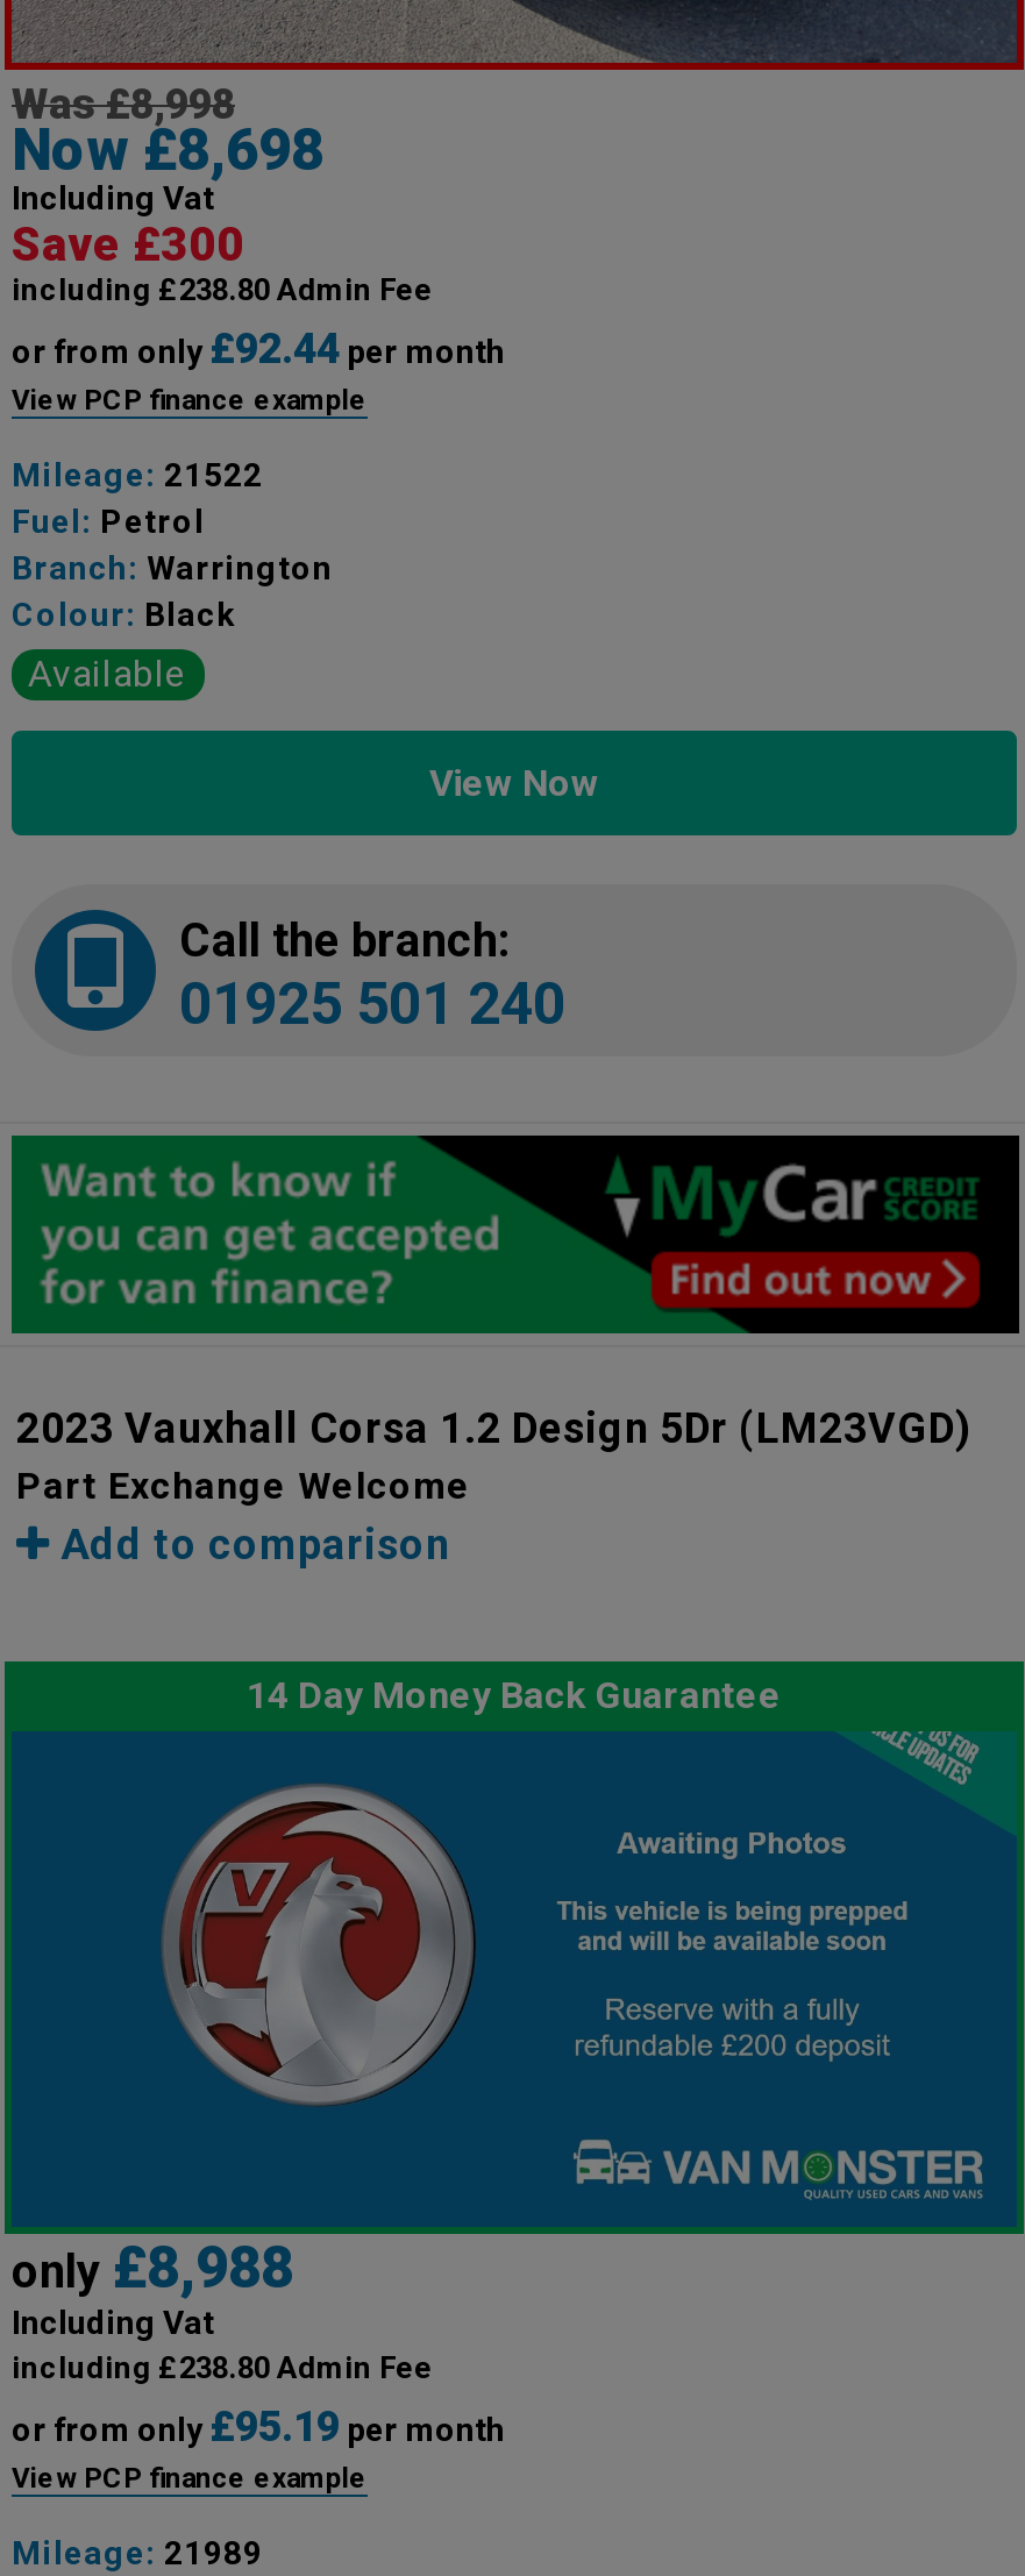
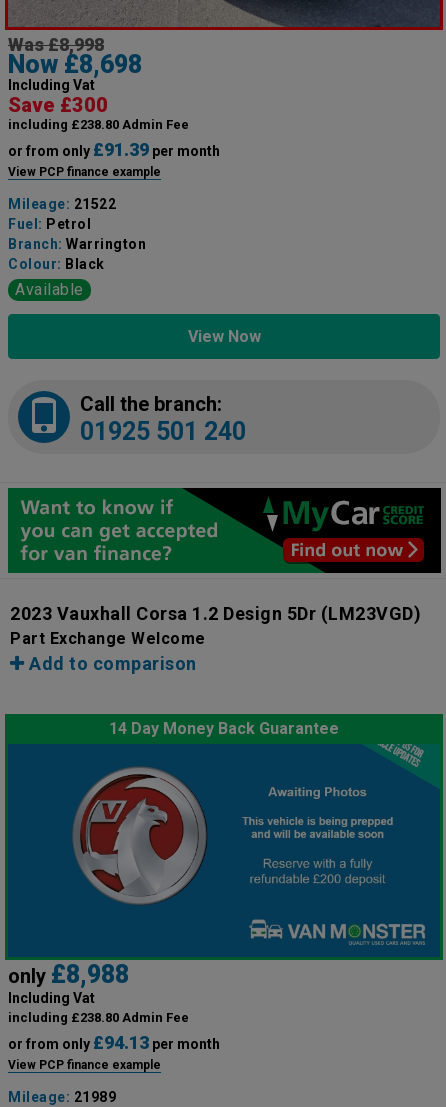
- or from only £92.44 per month
+ or from only £91.39 per month

- or from only £95.19 per month
+ or from only £94.13 per month
